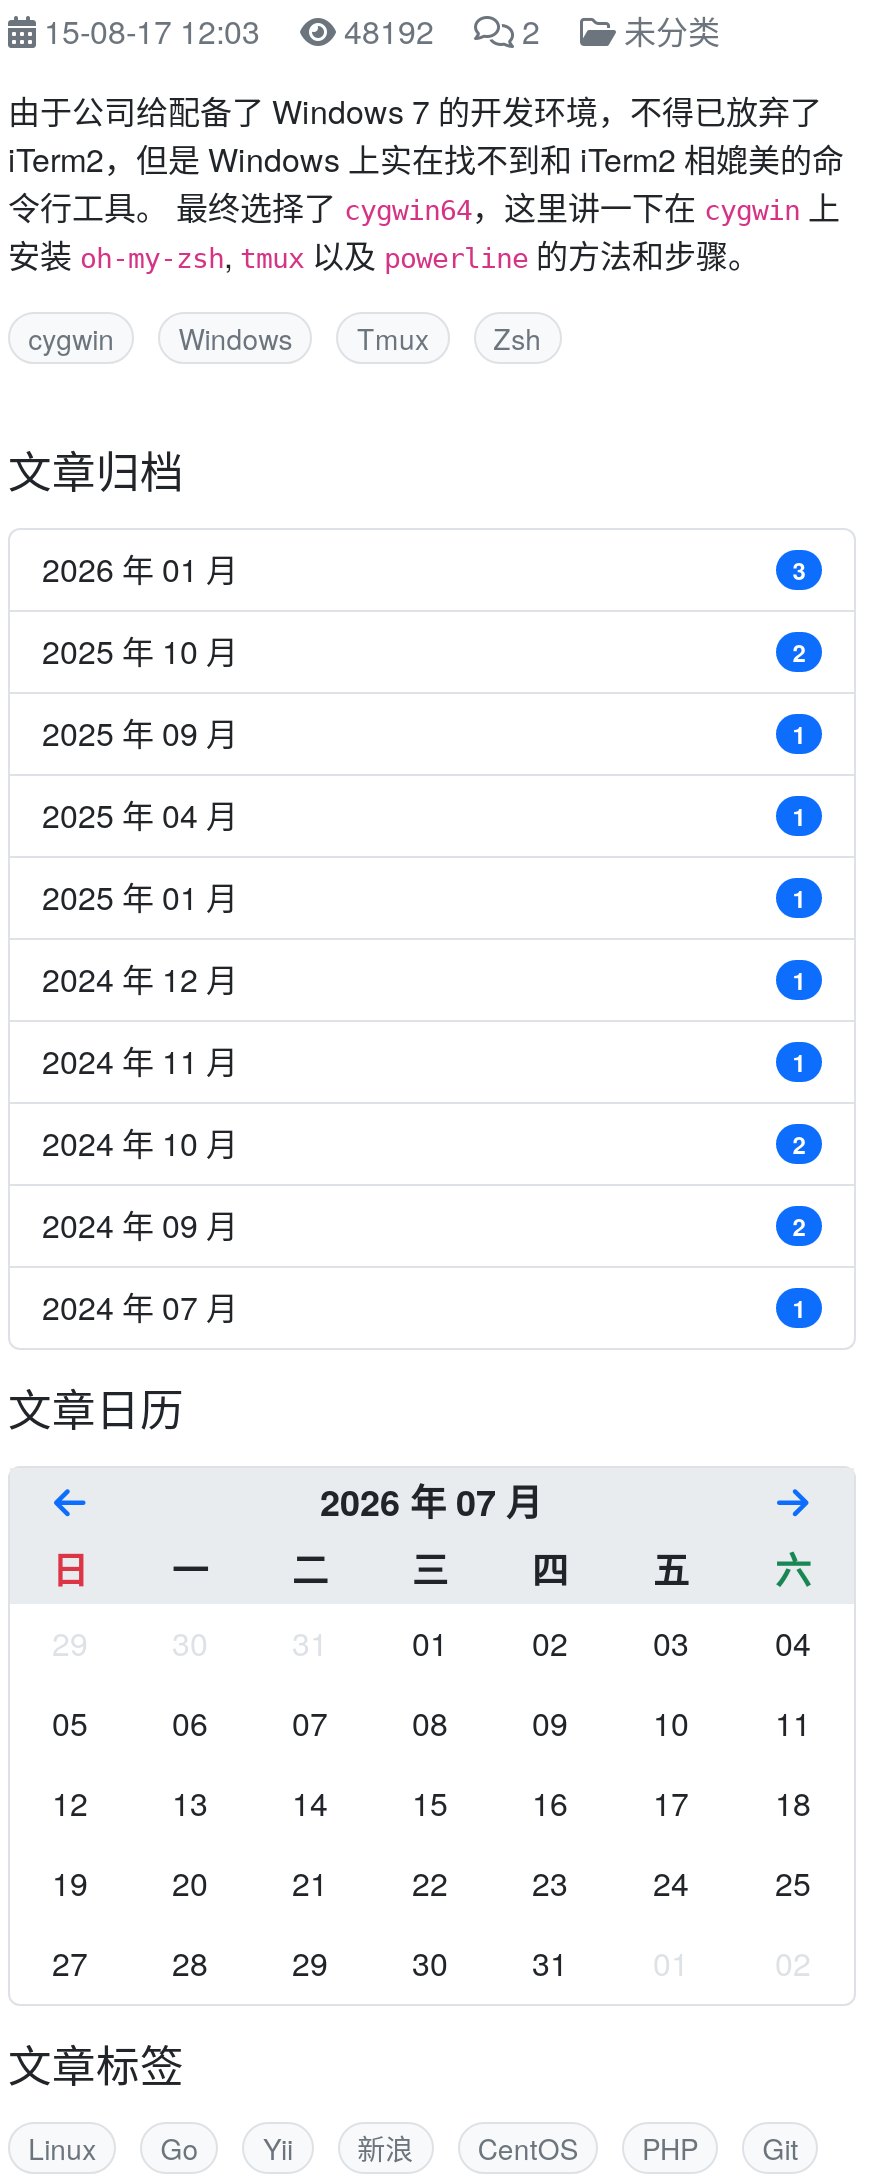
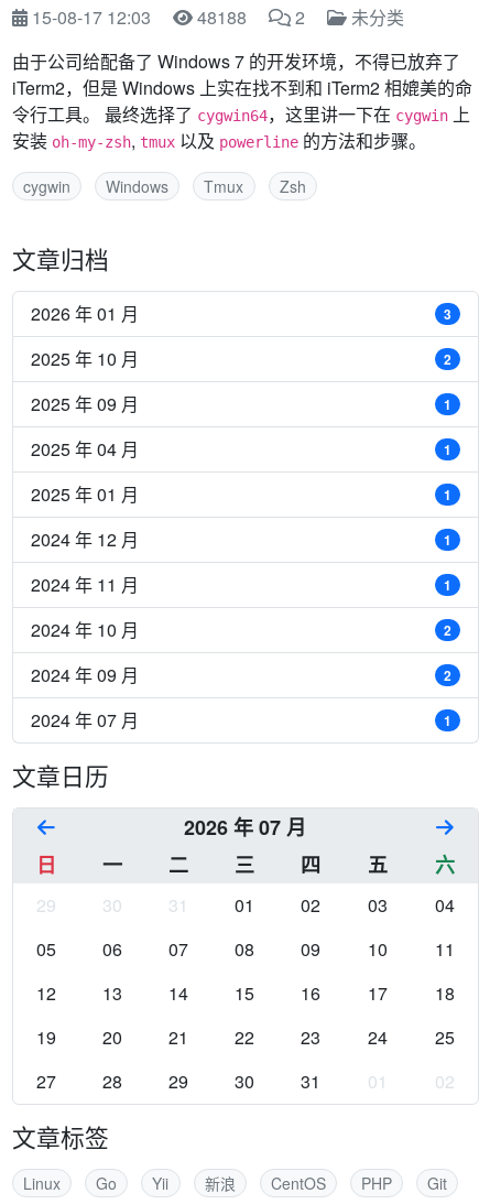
- 15-08-17 12:03 48192 2 未分类
+ 15-08-17 12:03 48188 2 未分类
